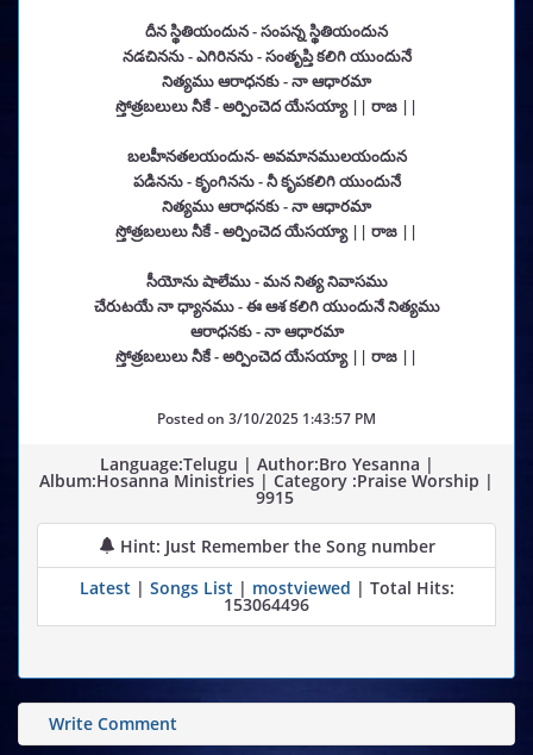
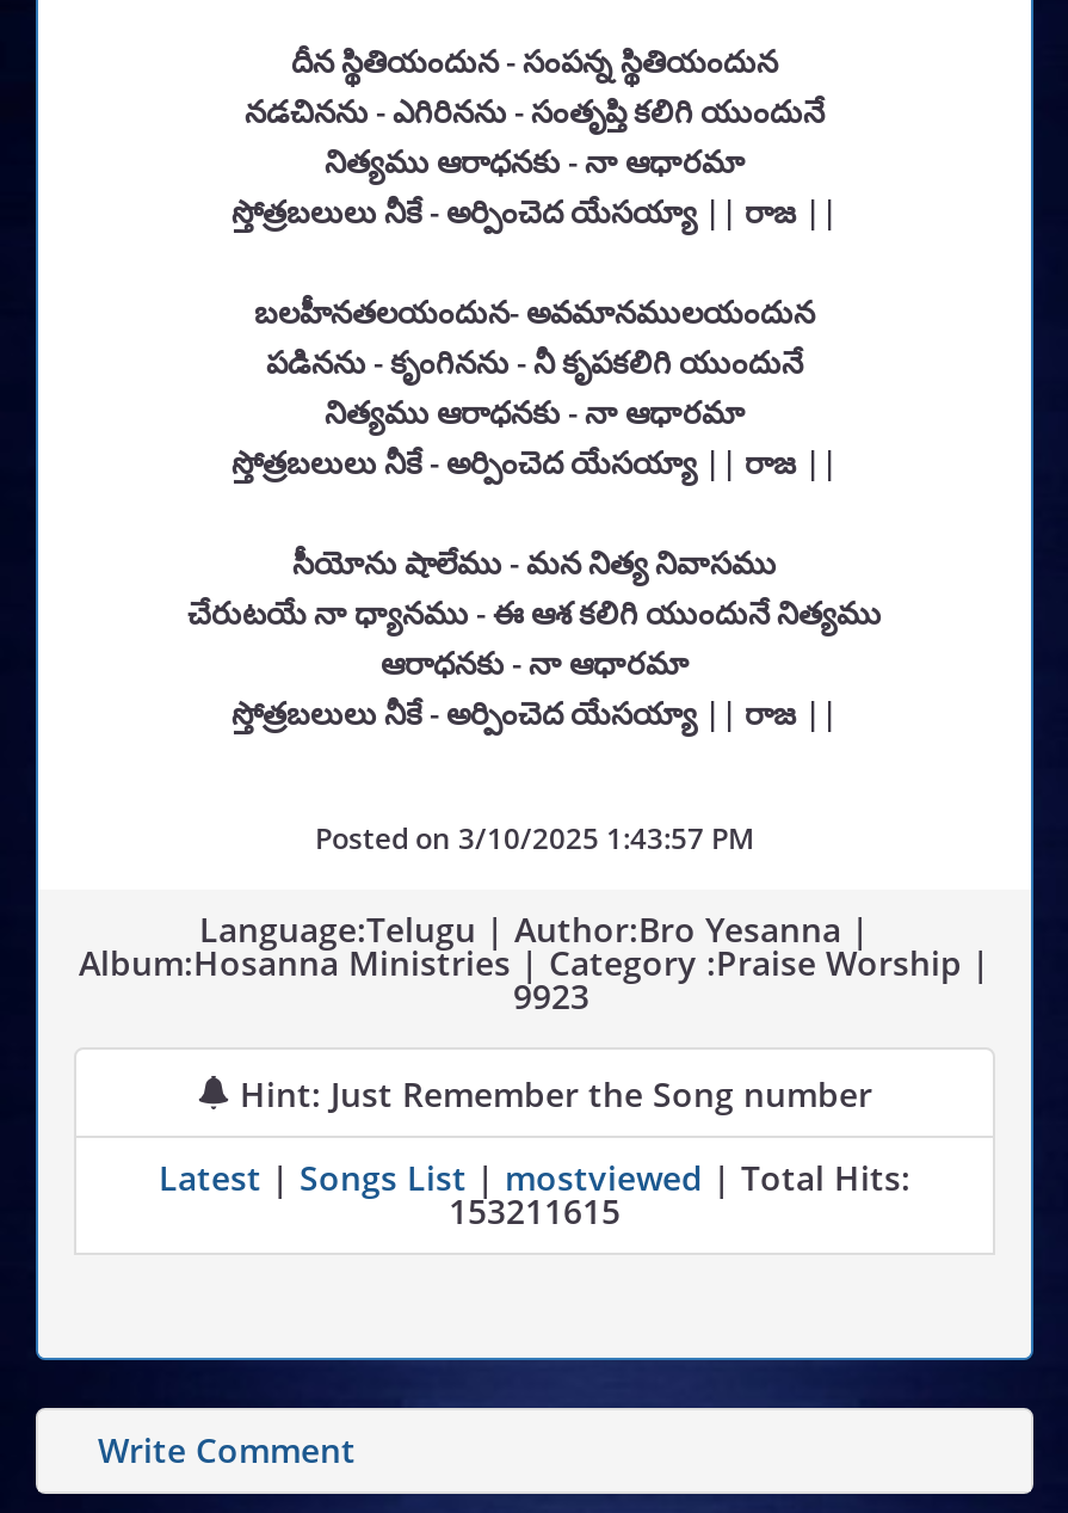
- 9915
+ 9923

- 153064496
+ 153211615
